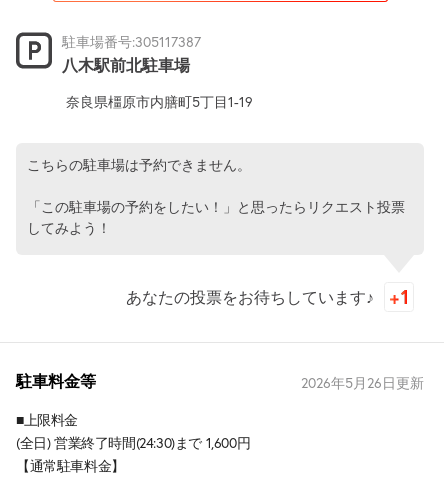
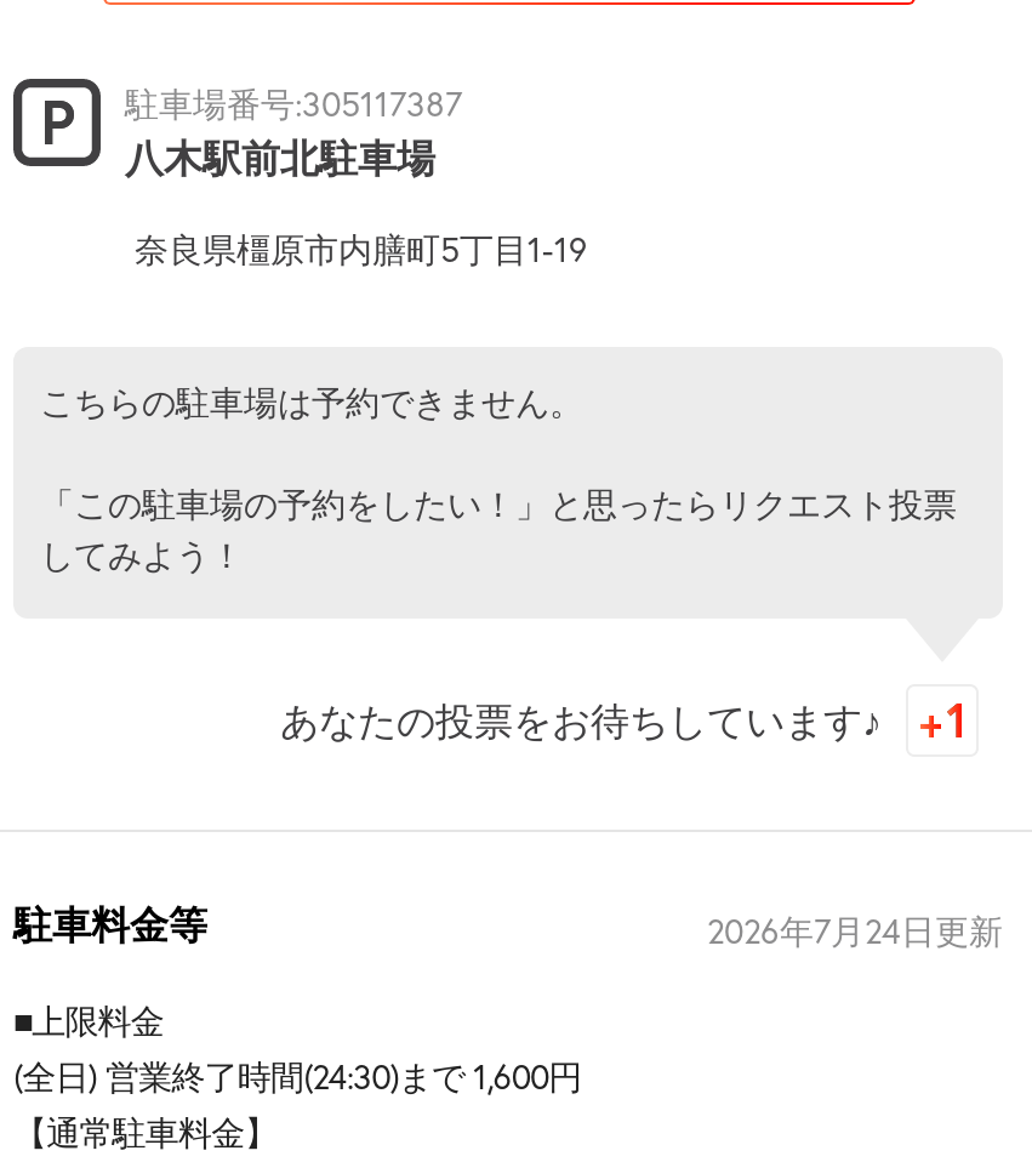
- 2026年5月26日更新
+ 2026年7月24日更新
